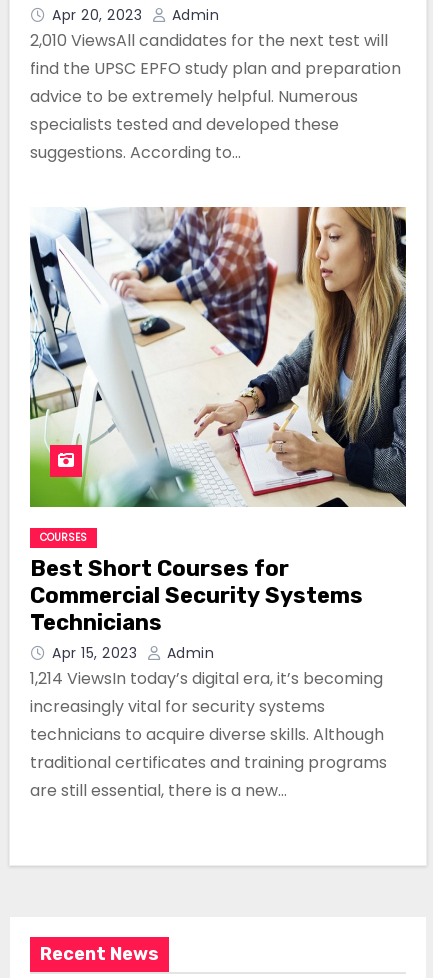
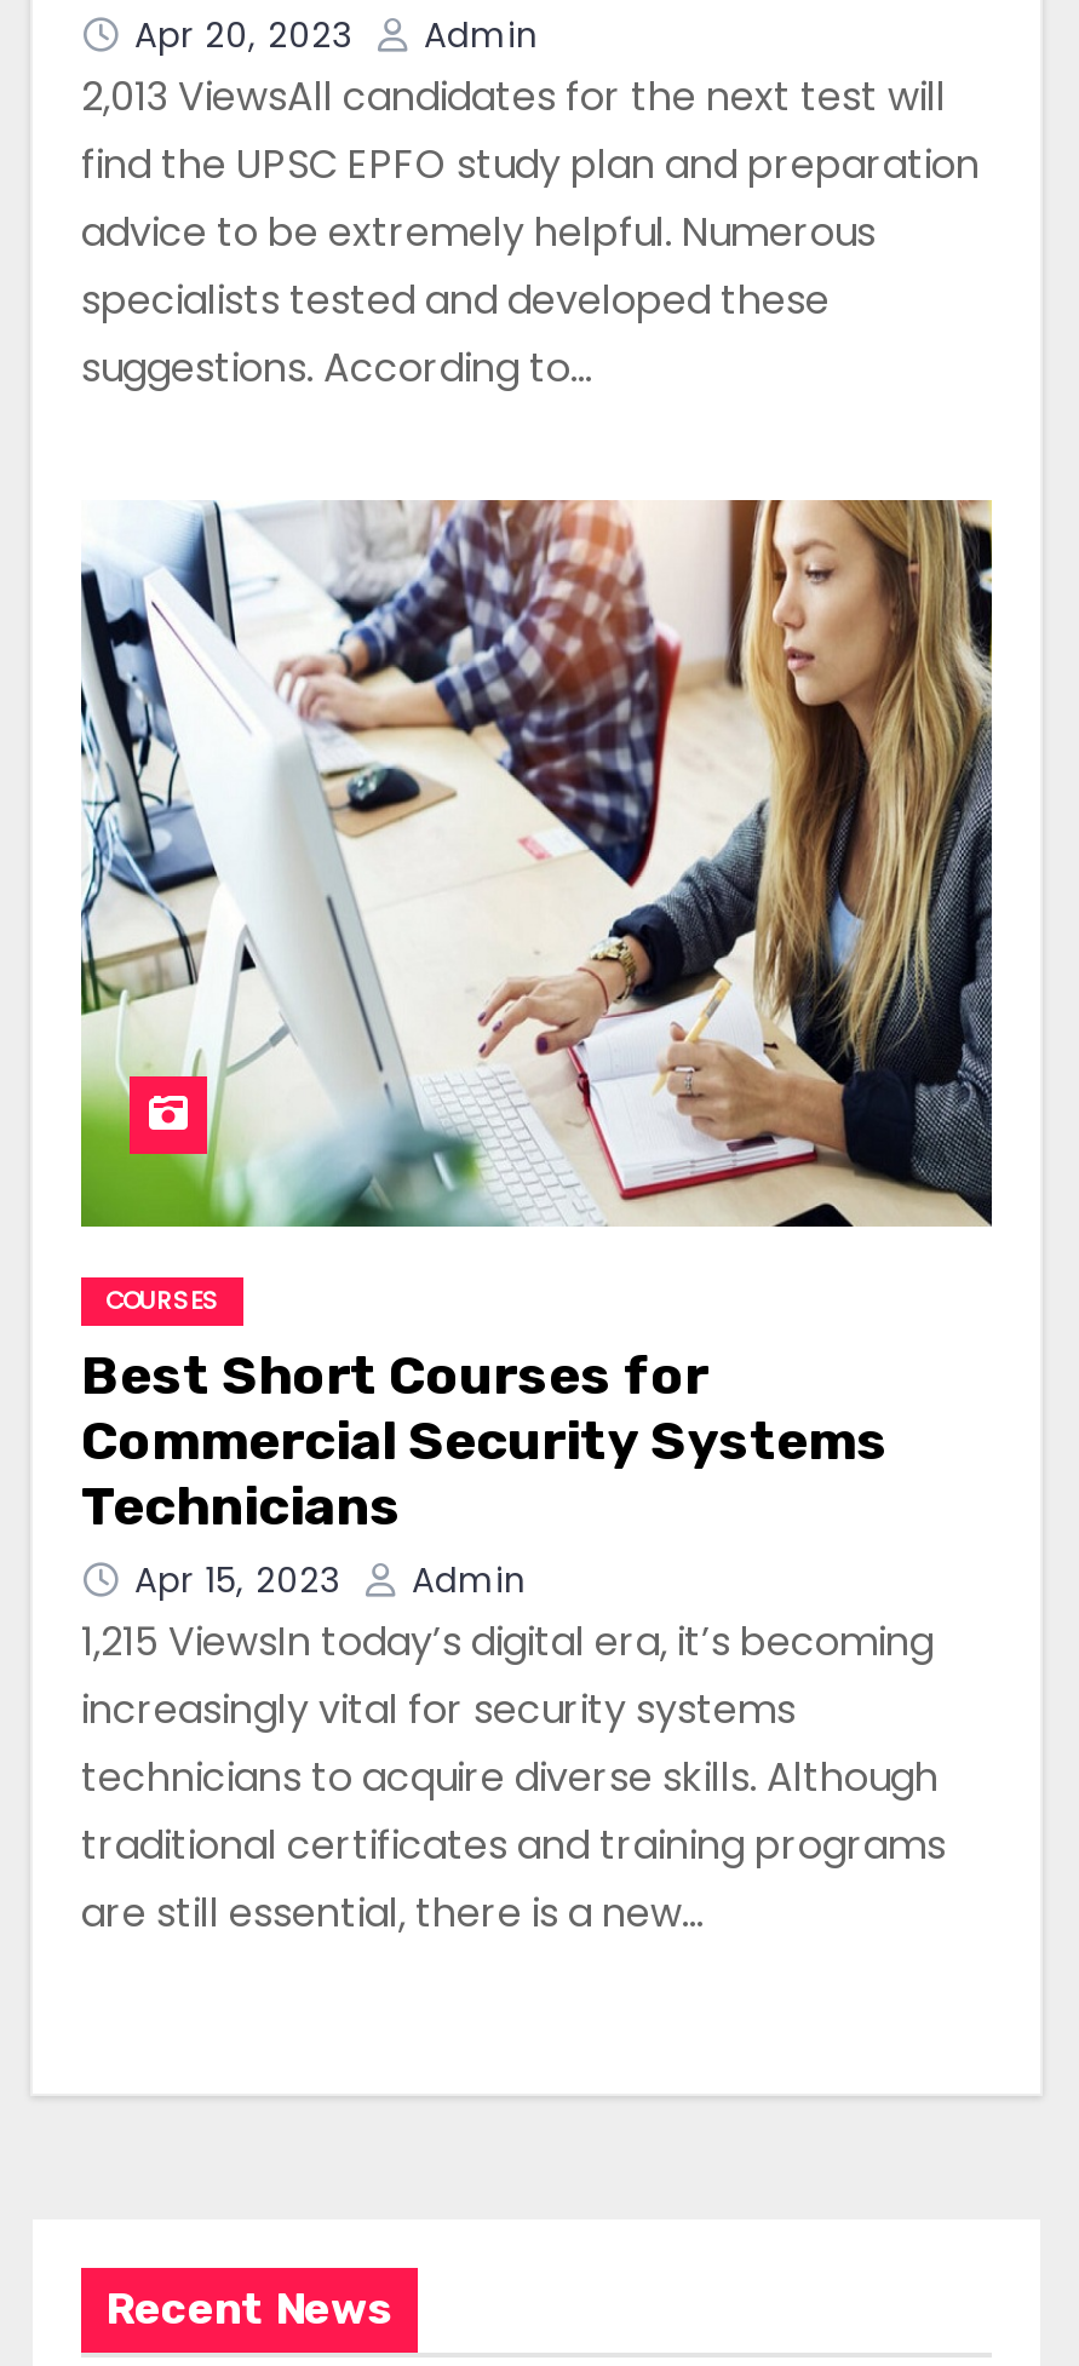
- 2,010 ViewsAll candidates for the next test will
+ 2,013 ViewsAll candidates for the next test will

- 1,214 ViewsIn today’s digital era, it’s becoming
+ 1,215 ViewsIn today’s digital era, it’s becoming
